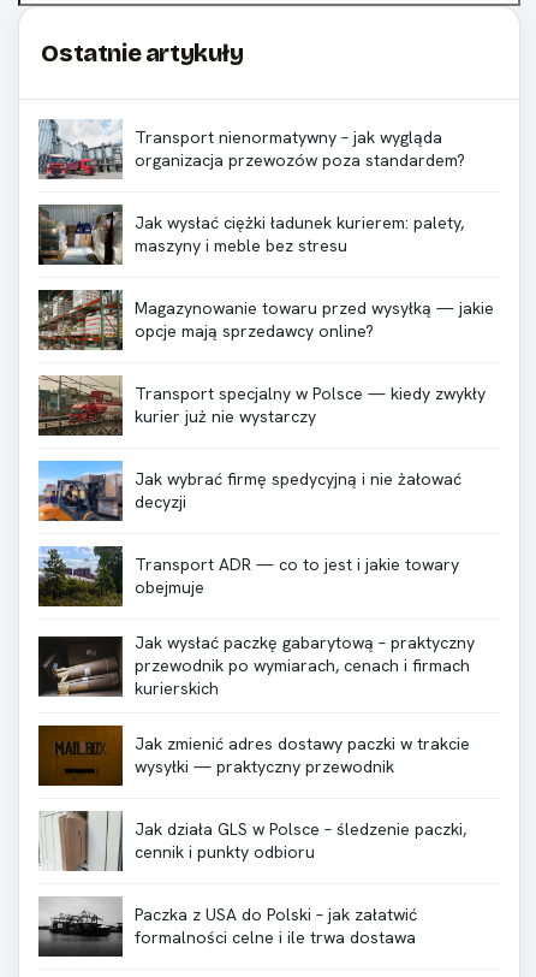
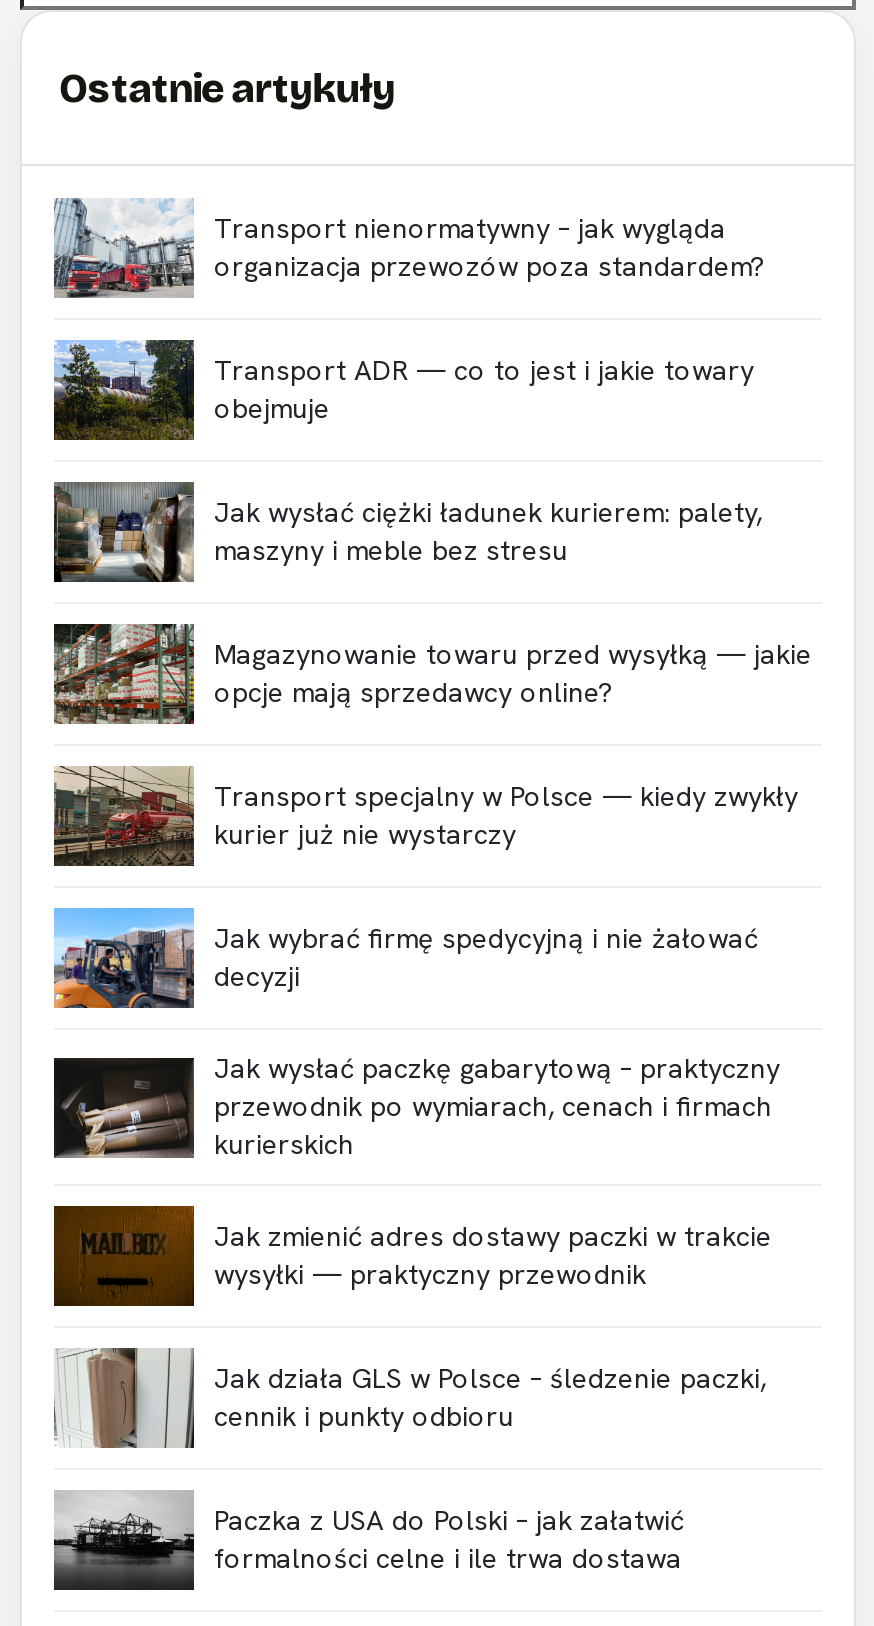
moved down: [image] | Jak wysłać ciężki ładunek kurierem: palety, | maszyny i meble bez stresu | ... | Jak wybrać firmę spedycyjną i nie żałować | decyzji

moved up: [image] | Transport ADR — co to jest i jakie towary | obejmuje
